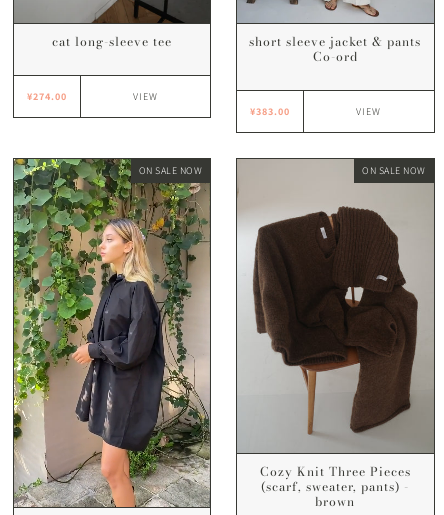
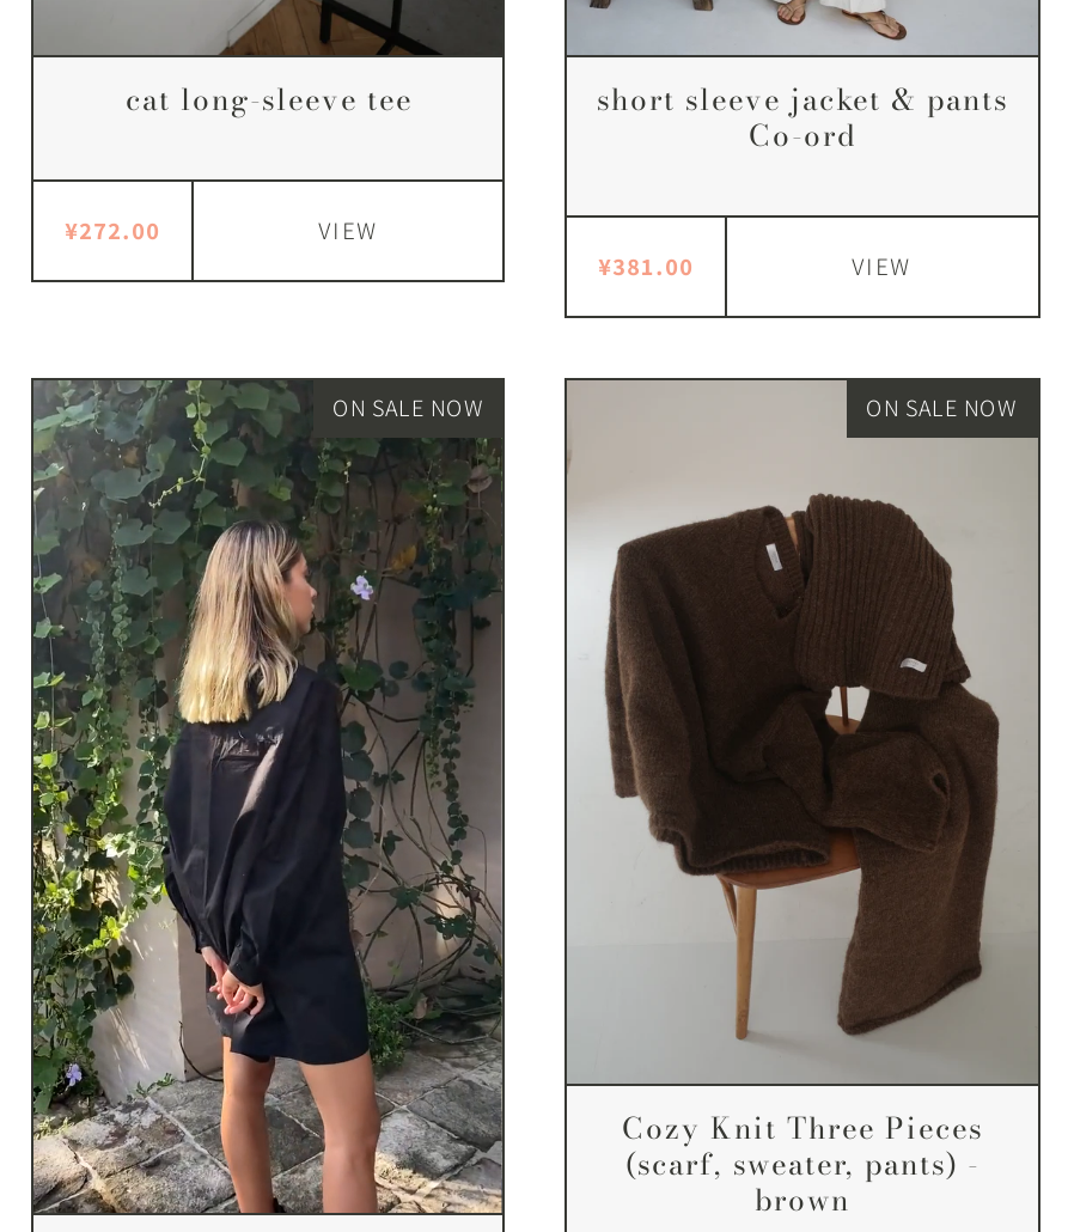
- ¥274.00
+ ¥272.00

- ¥383.00
+ ¥381.00

- [image]
+ [image]
